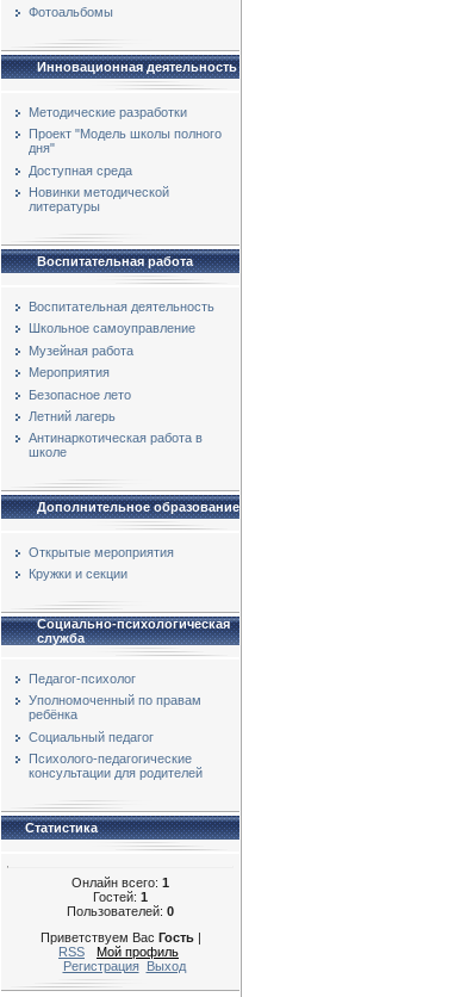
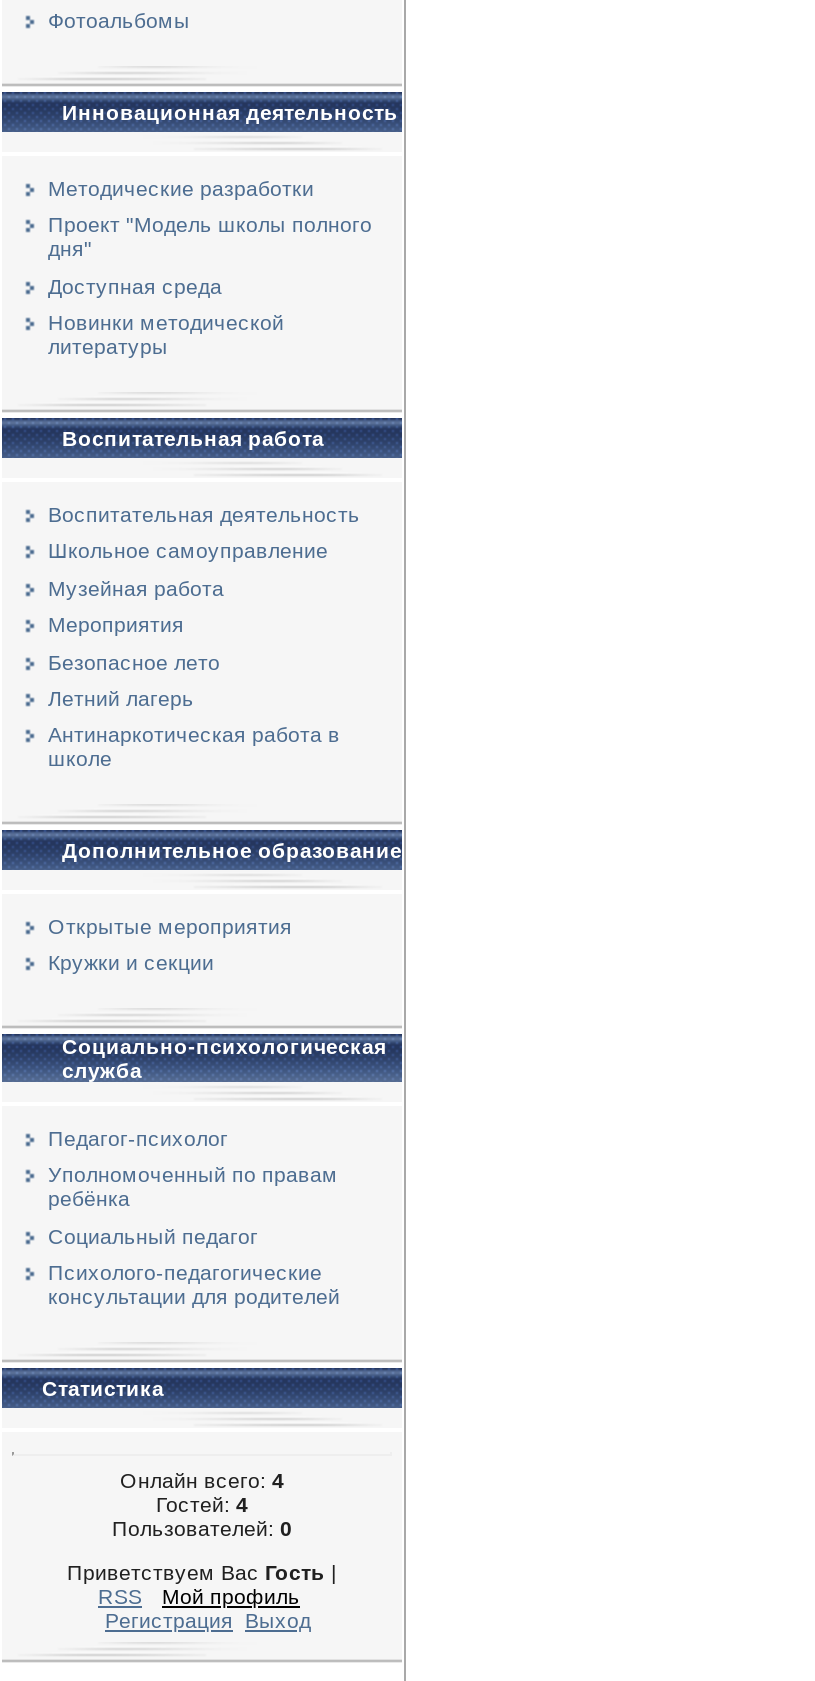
- Онлайн всего: 1
+ Онлайн всего: 4

- Гостей: 1
+ Гостей: 4
